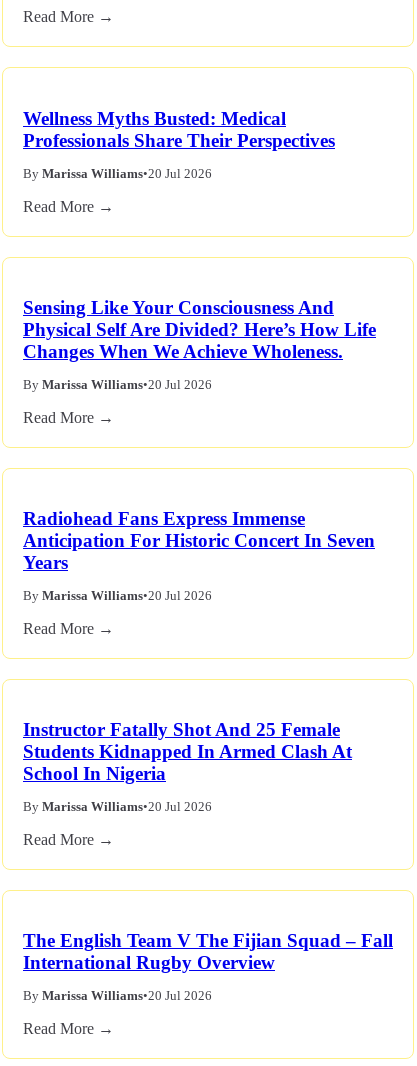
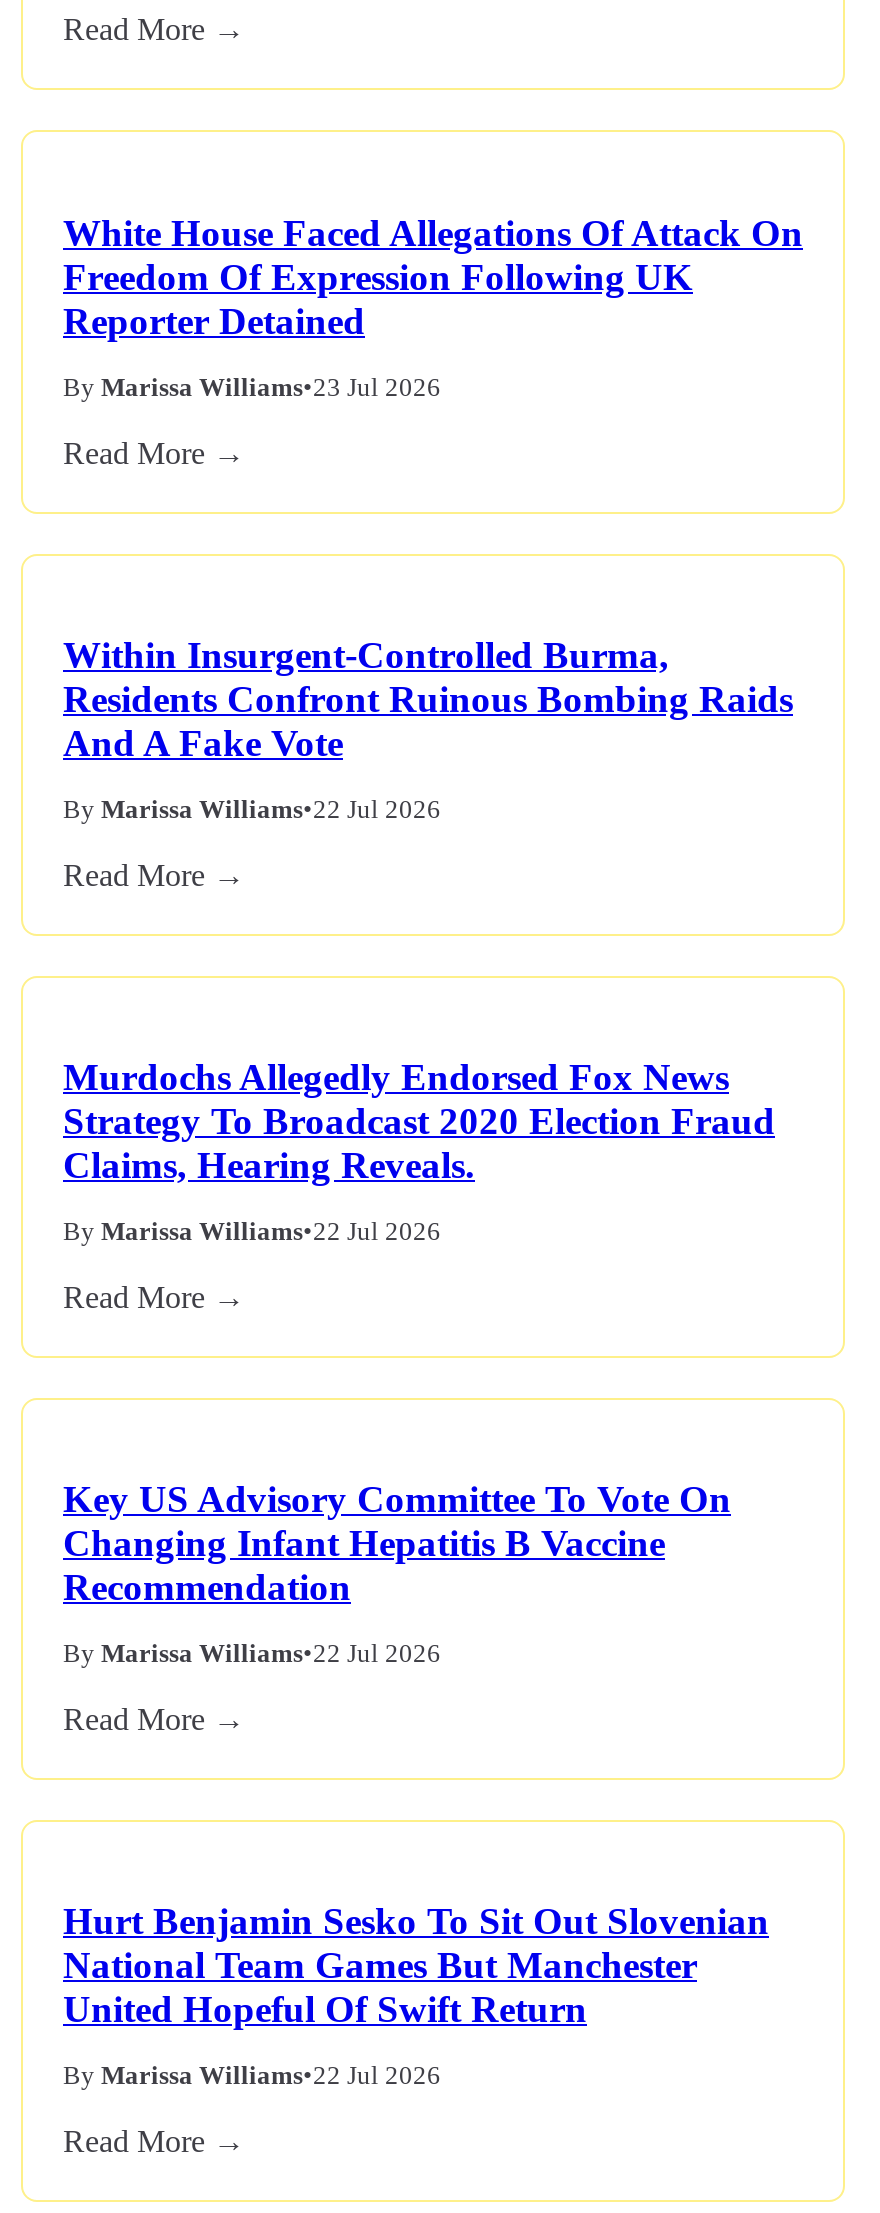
- Wellness Myths Busted: Medical
- Professionals Share Their Perspectives
+ White House Faced Allegations Of Attack On
+ Freedom Of Expression Following UK
+ Reporter Detained

- By Marissa Williams•20 Jul 2026
+ By Marissa Williams•23 Jul 2026

- Sensing Like Your Consciousness And
- Physical Self Are Divided? Here’s How Life
- Changes When We Achieve Wholeness.
+ Within Insurgent-Controlled Burma,
+ Residents Confront Ruinous Bombing Raids
+ And A Fake Vote

- By Marissa Williams•20 Jul 2026
+ By Marissa Williams•22 Jul 2026

- Radiohead Fans Express Immense
- Anticipation For Historic Concert In Seven
- Years
+ Murdochs Allegedly Endorsed Fox News
+ Strategy To Broadcast 2020 Election Fraud
+ Claims, Hearing Reveals.

- By Marissa Williams•20 Jul 2026
+ By Marissa Williams•22 Jul 2026

- Instructor Fatally Shot And 25 Female
- Students Kidnapped In Armed Clash At
- School In Nigeria
+ Key US Advisory Committee To Vote On
+ Changing Infant Hepatitis B Vaccine
+ Recommendation

- By Marissa Williams•20 Jul 2026
+ By Marissa Williams•22 Jul 2026

- The English Team V The Fijian Squad – Fall
- International Rugby Overview
+ Hurt Benjamin Sesko To Sit Out Slovenian
+ National Team Games But Manchester
+ United Hopeful Of Swift Return

- By Marissa Williams•20 Jul 2026
+ By Marissa Williams•22 Jul 2026
